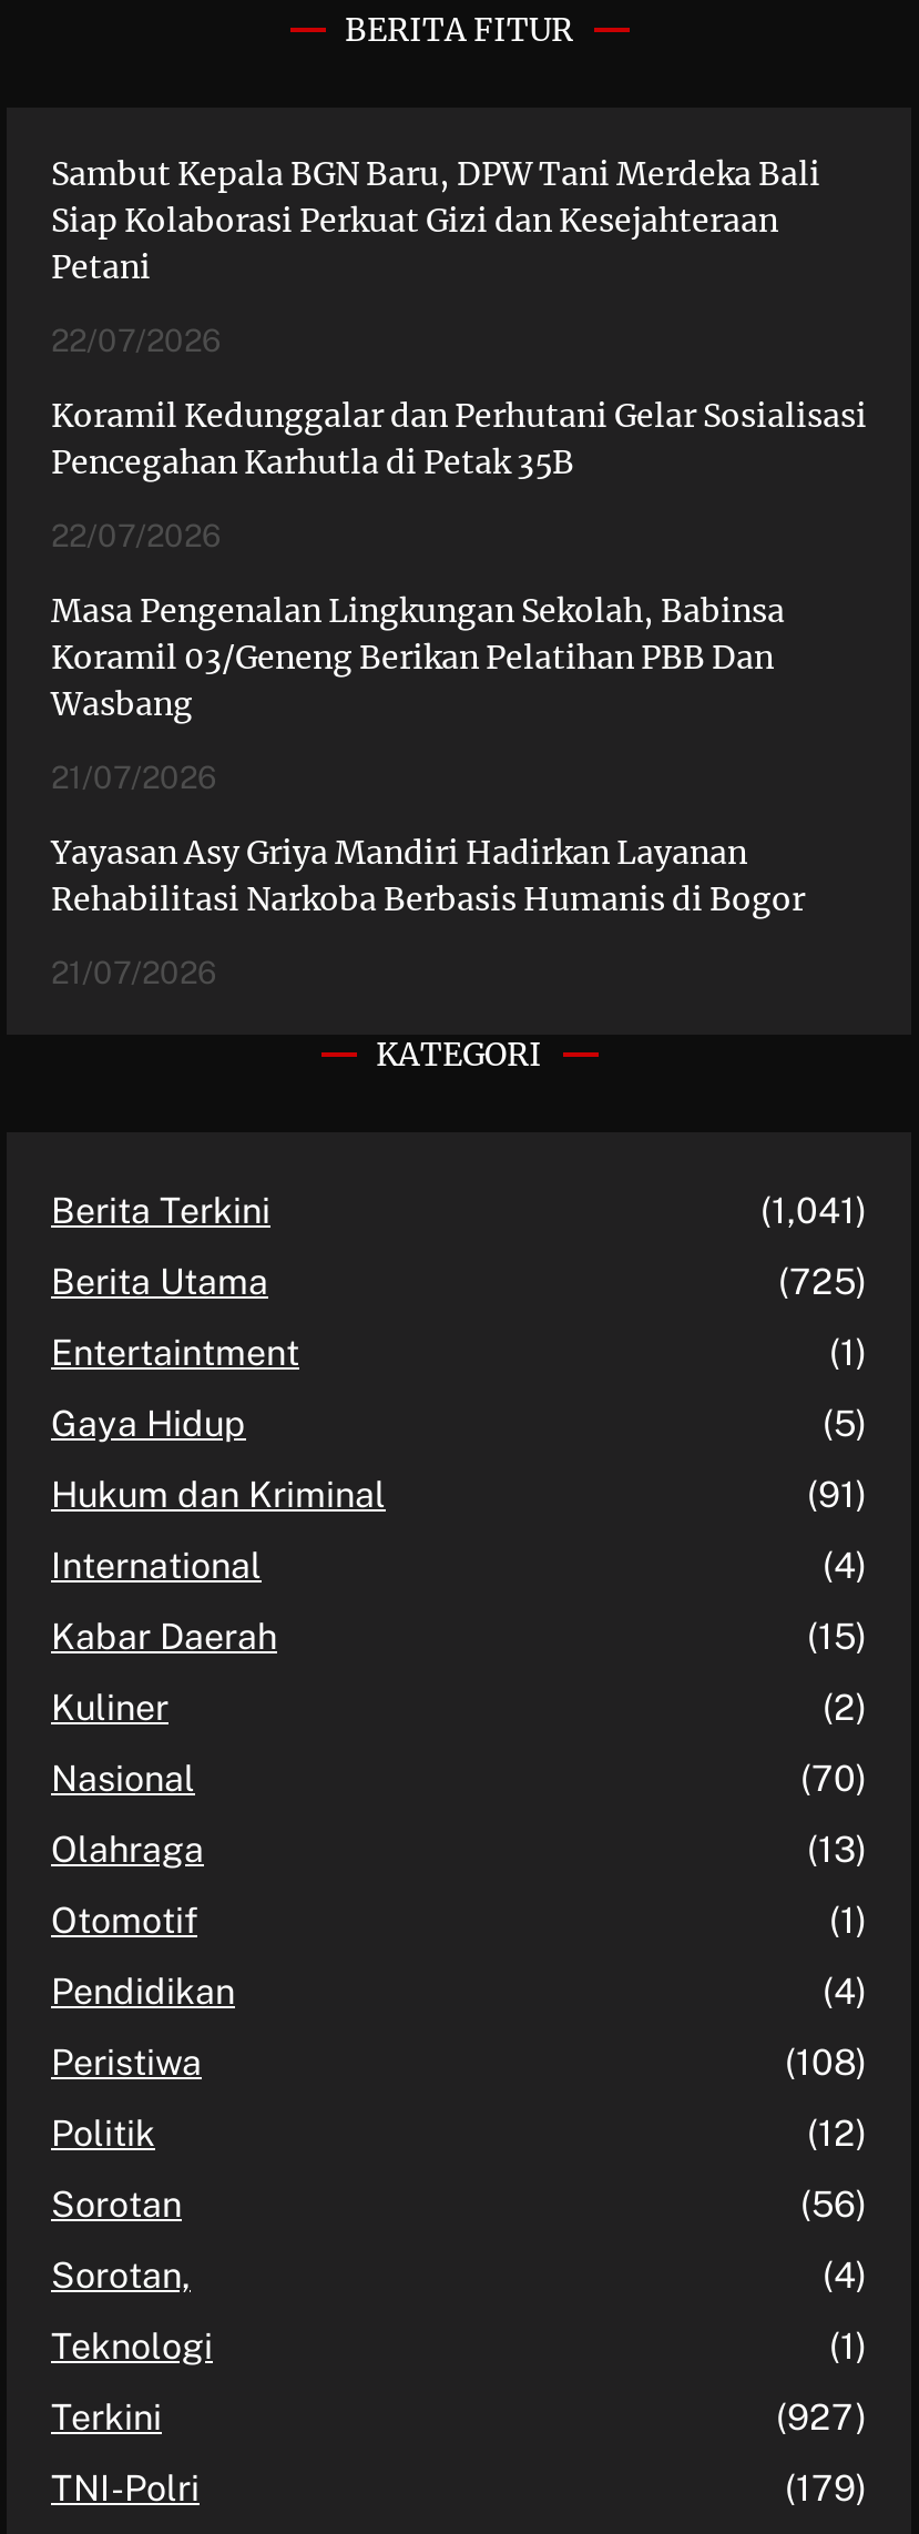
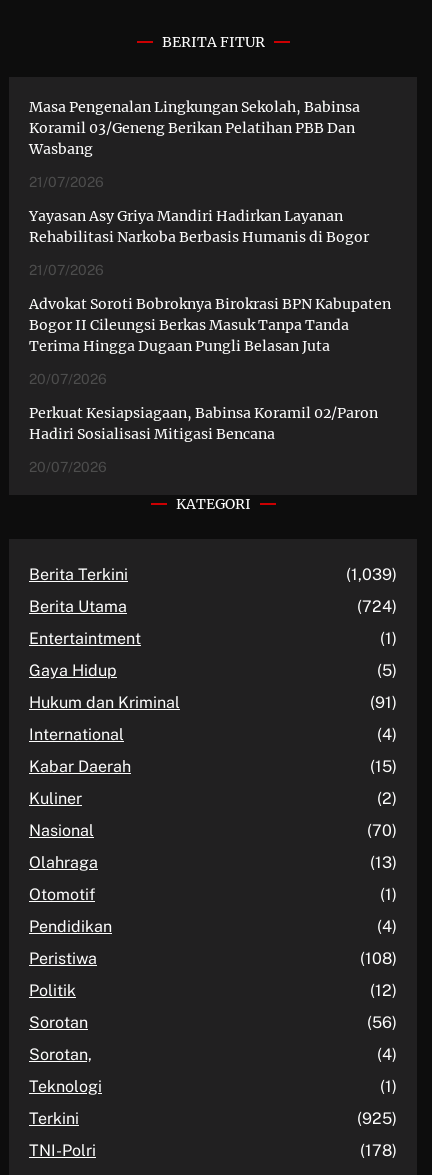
- Sambut Kepala BGN Baru, DPW Tani Merdeka Bali
- Siap Kolaborasi Perkuat Gizi dan Kesejahteraan
- Petani
- 22/07/2026
- Koramil Kedunggalar dan Perhutani Gelar Sosialisasi
- Pencegahan Karhutla di Petak 35B
- 22/07/2026

moved up: Masa Pengenalan Lingkungan Sekolah, Babinsa | Koramil 03/Geneng Berikan Pelatihan PBB Dan | Wasbang | 21/07/2026 | Yayasan Asy Griya Mandiri Hadirkan Layanan | Rehabilitasi Narkoba Berbasis Humanis di Bogor | 21/07/2026

+ Advokat Soroti Bobroknya Birokrasi BPN Kabupaten
+ Bogor II Cileungsi Berkas Masuk Tanpa Tanda
+ Terima Hingga Dugaan Pungli Belasan Juta
+ 20/07/2026
+ Perkuat Kesiapsiagaan, Babinsa Koramil 02/Paron
+ Hadiri Sosialisasi Mitigasi Bencana
+ 20/07/2026

- (1,041)
+ (1,039)

- (725)
+ (724)

- (927)
+ (925)

- (179)
+ (178)
